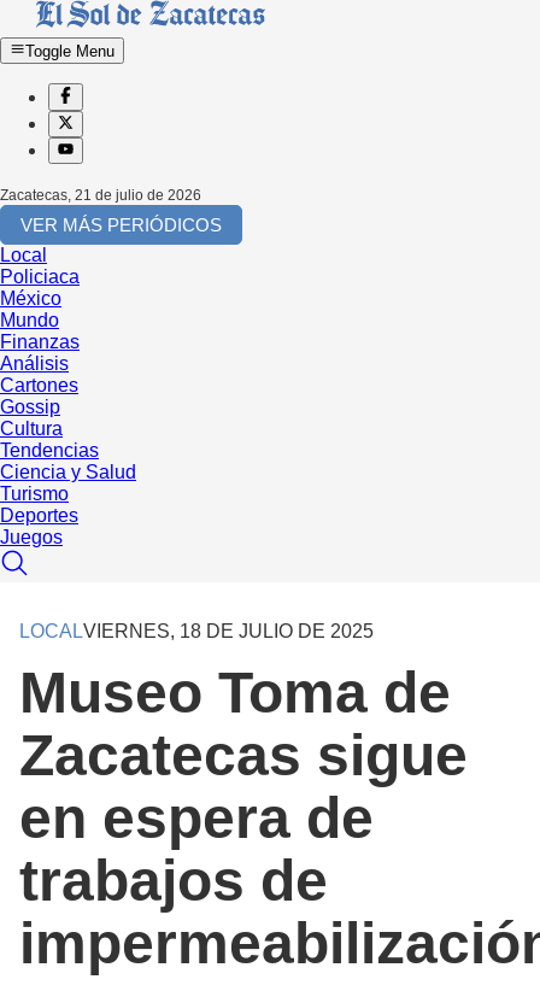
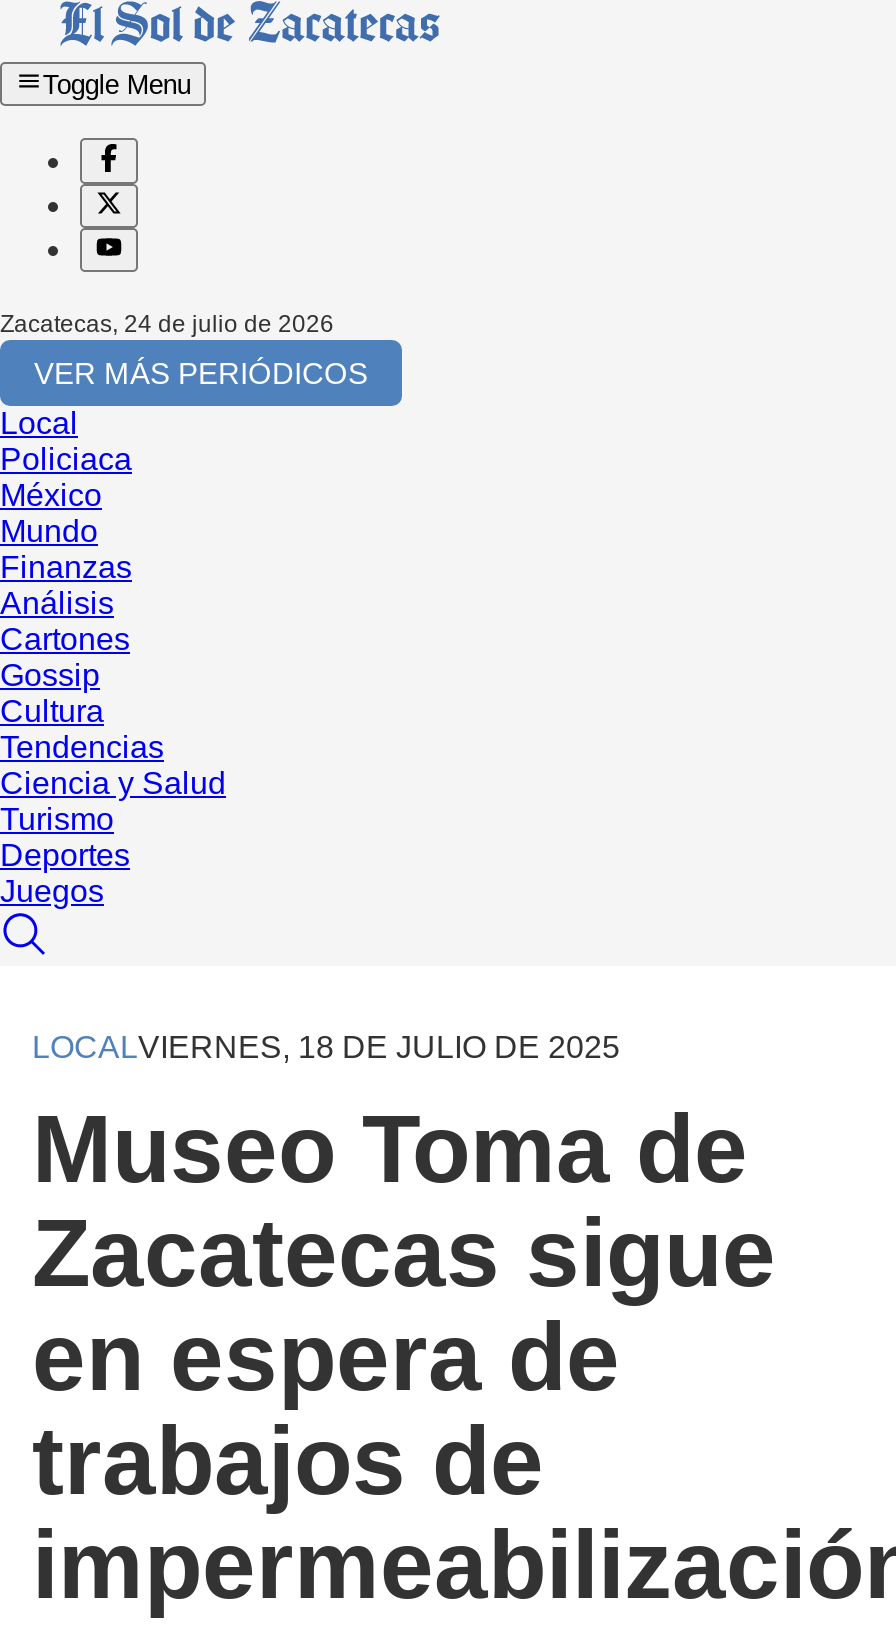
- Zacatecas, 21 de julio de 2026
+ Zacatecas, 24 de julio de 2026
